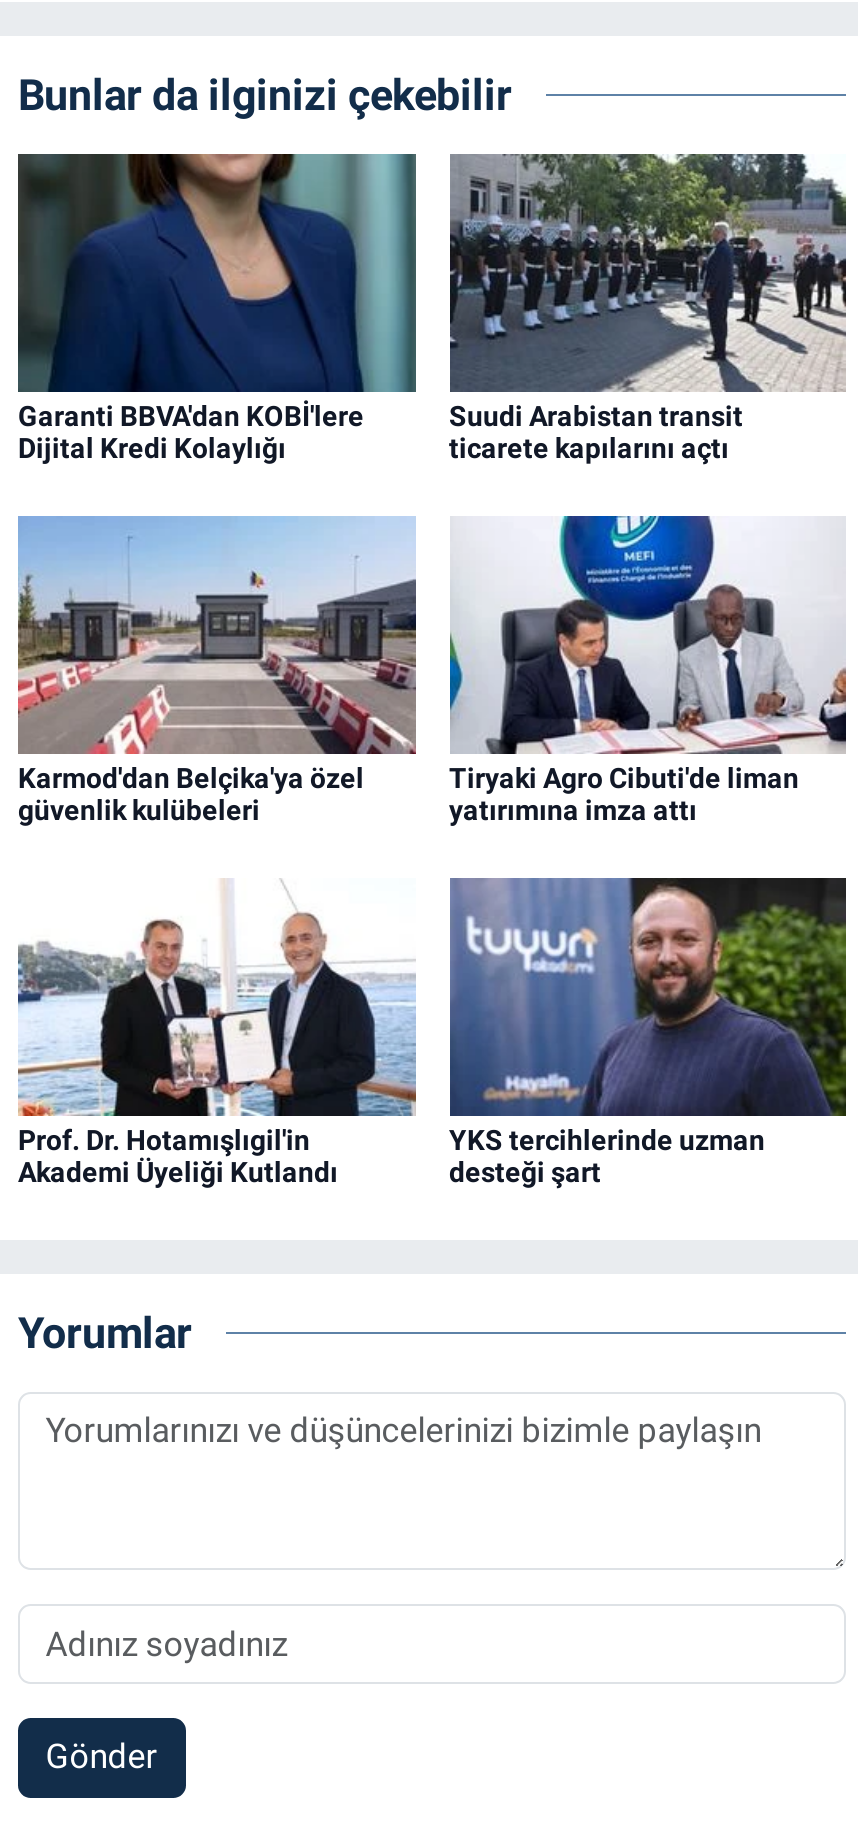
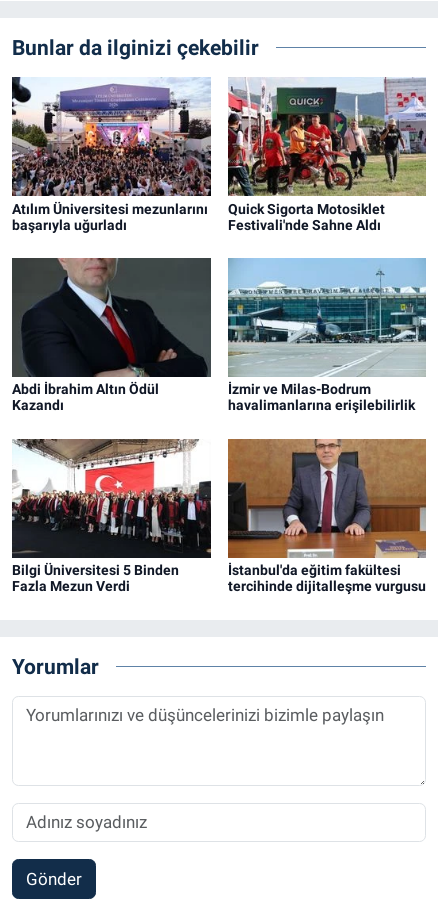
- [image]
- Garanti BBVA'dan KOBİ'lere
- Dijital Kredi Kolaylığı
+ [image]
+ Atılım Üniversitesi mezunlarını
+ başarıyla uğurladı

- [image]
- Suudi Arabistan transit
- ticarete kapılarını açtı
+ [image]
+ Quick Sigorta Motosiklet
+ Festivali'nde Sahne Aldı

- [image]
- Karmod'dan Belçika'ya özel
- güvenlik kulübeleri
+ [image]
+ Abdi İbrahim Altın Ödül
+ Kazandı

- [image]
- Tiryaki Agro Cibuti'de liman
- yatırımına imza attı
+ [image]
+ İzmir ve Milas-Bodrum
+ havalimanlarına erişilebilirlik

- [image]
- Prof. Dr. Hotamışlıgil'in
- Akademi Üyeliği Kutlandı
+ [image]
+ Bilgi Üniversitesi 5 Binden
+ Fazla Mezun Verdi

- [image]
- YKS tercihlerinde uzman
- desteği şart
+ [image]
+ İstanbul'da eğitim fakültesi
+ tercihinde dijitalleşme vurgusu
